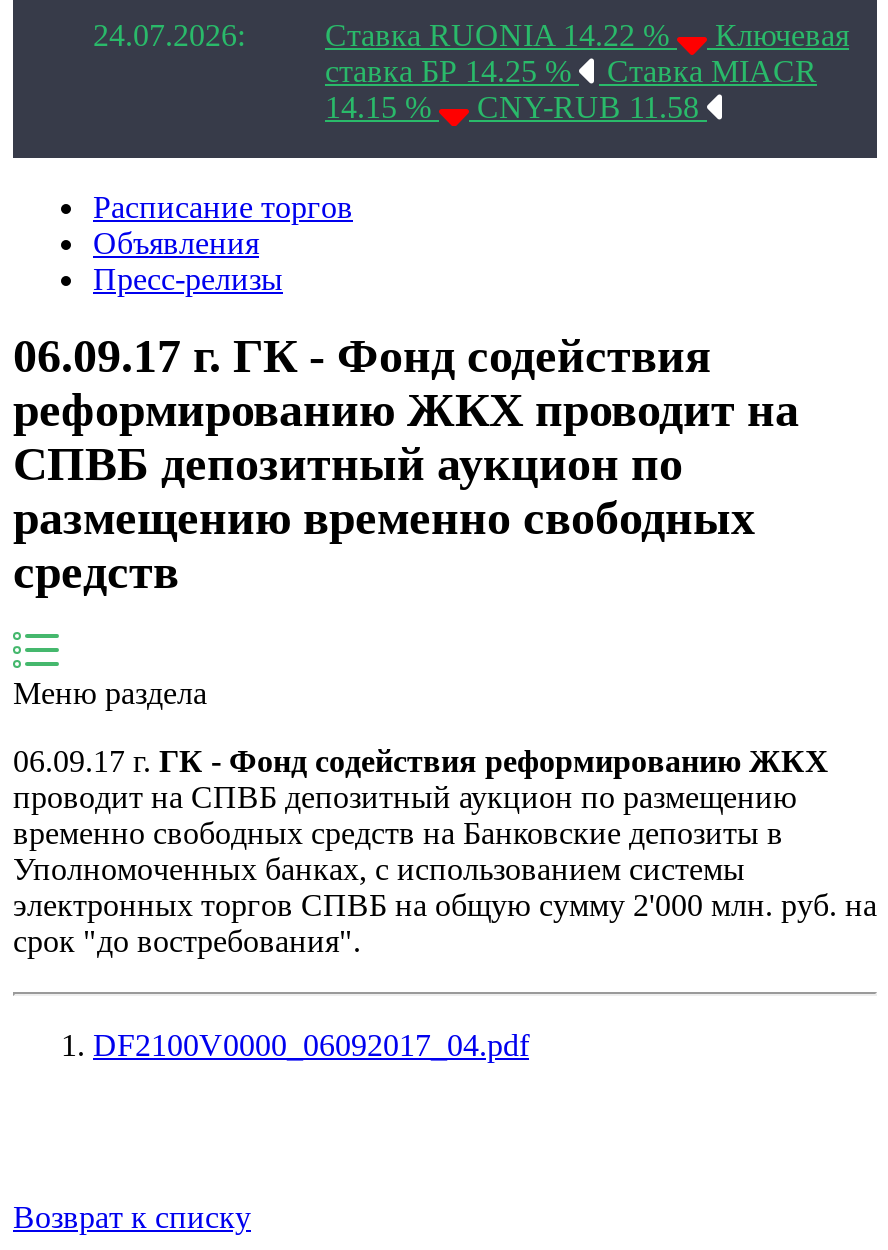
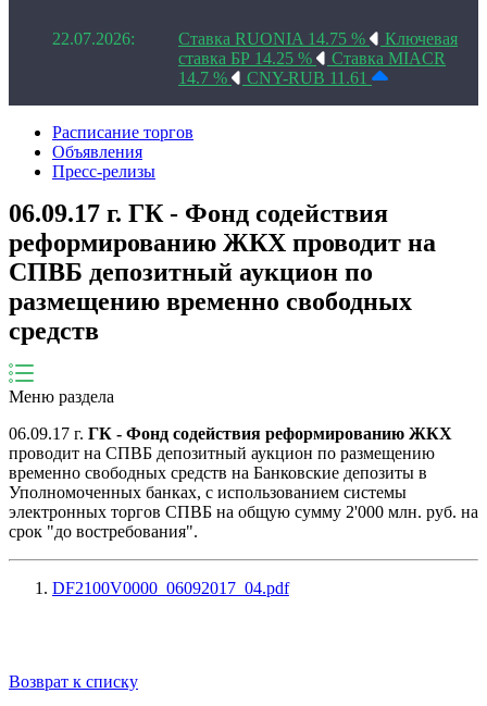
- 24.07.2026:
+ 22.07.2026:

- Ставка RUONIA 14.22 %
+ Ставка RUONIA 14.75 %

- 14.15 %
+ 14.7 %

- CNY-RUB 11.58
+ CNY-RUB 11.61
